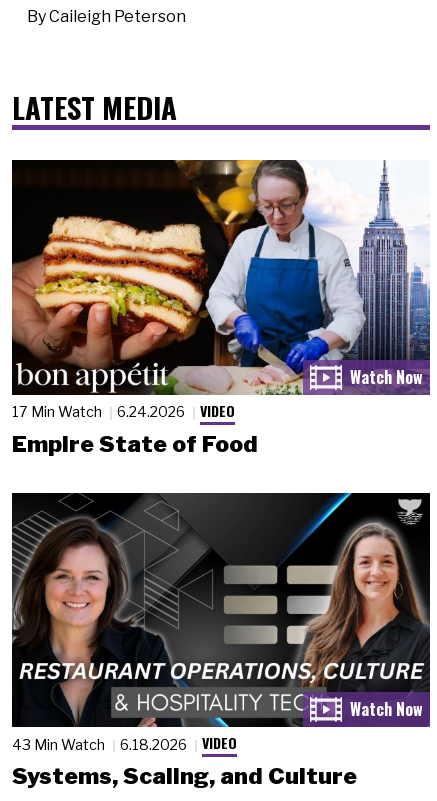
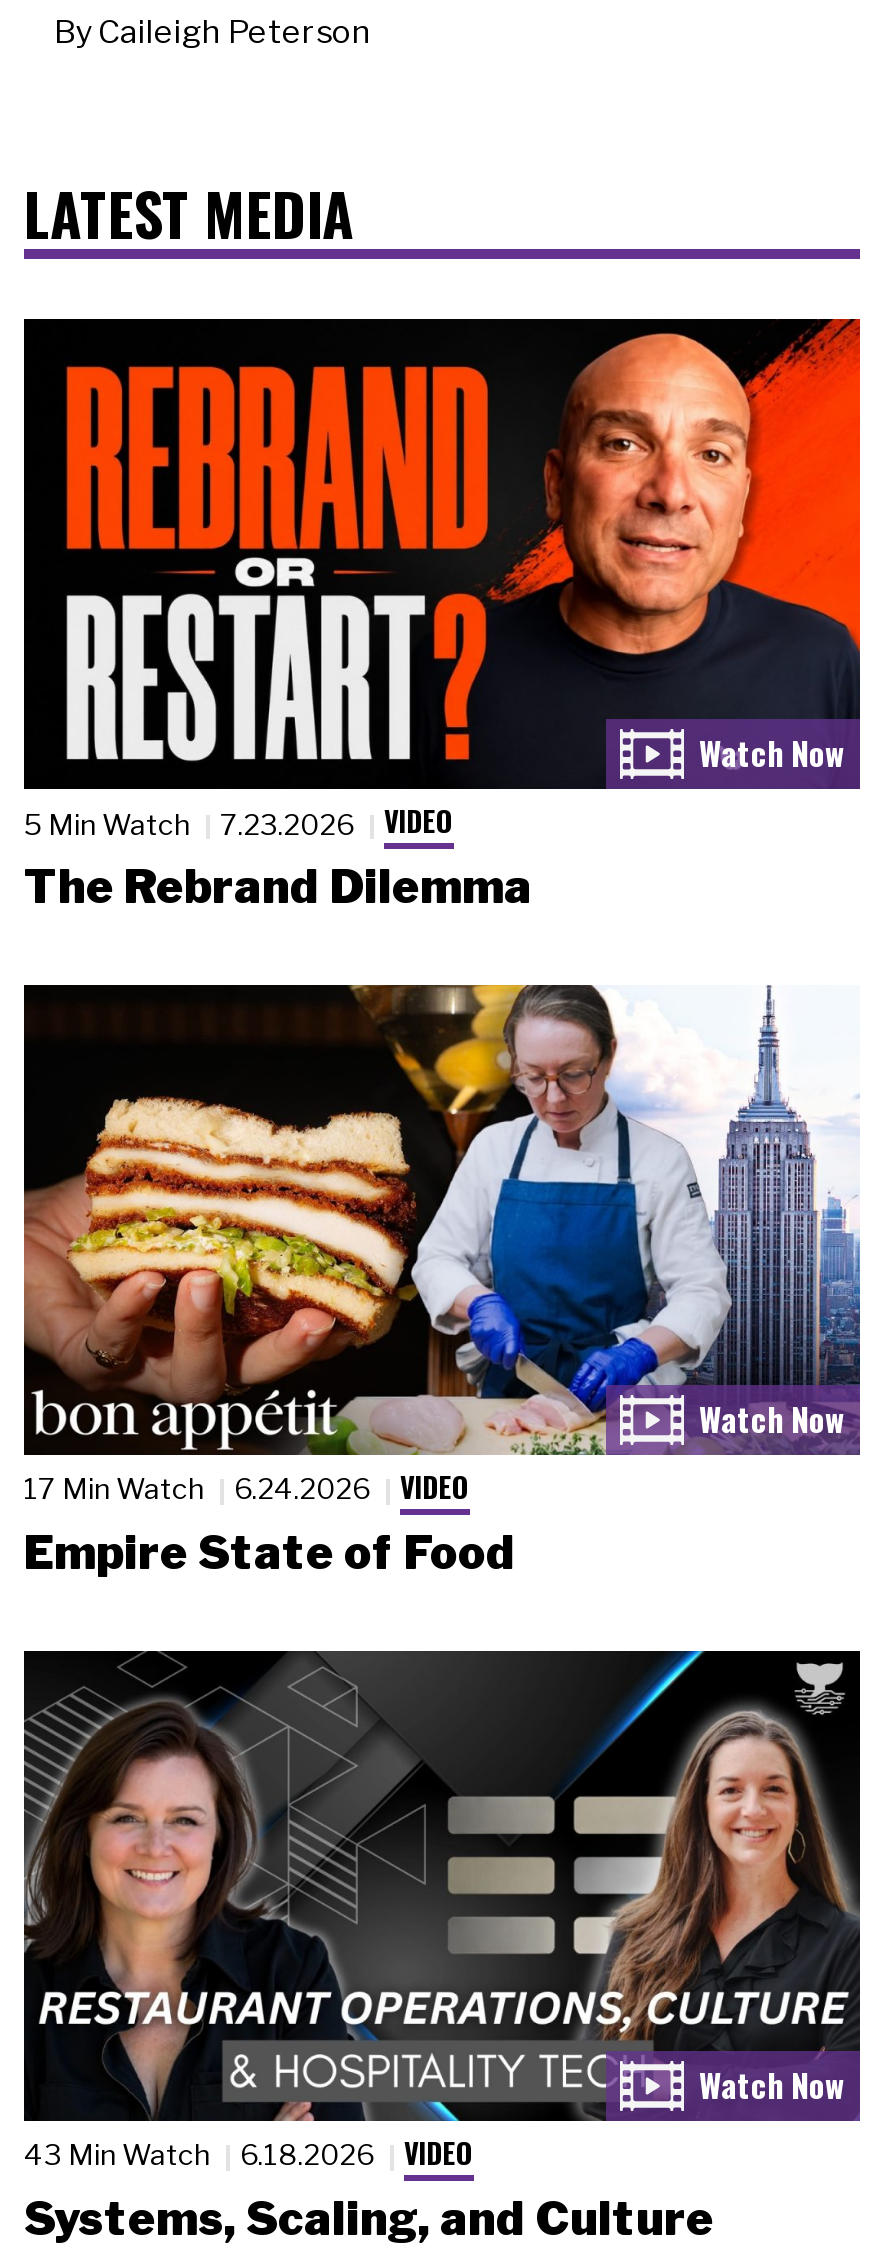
+ [image]
+ 5 Min Watch
+ 7.23.2026
+ VIDEO
+ The Rebrand Dilemma
